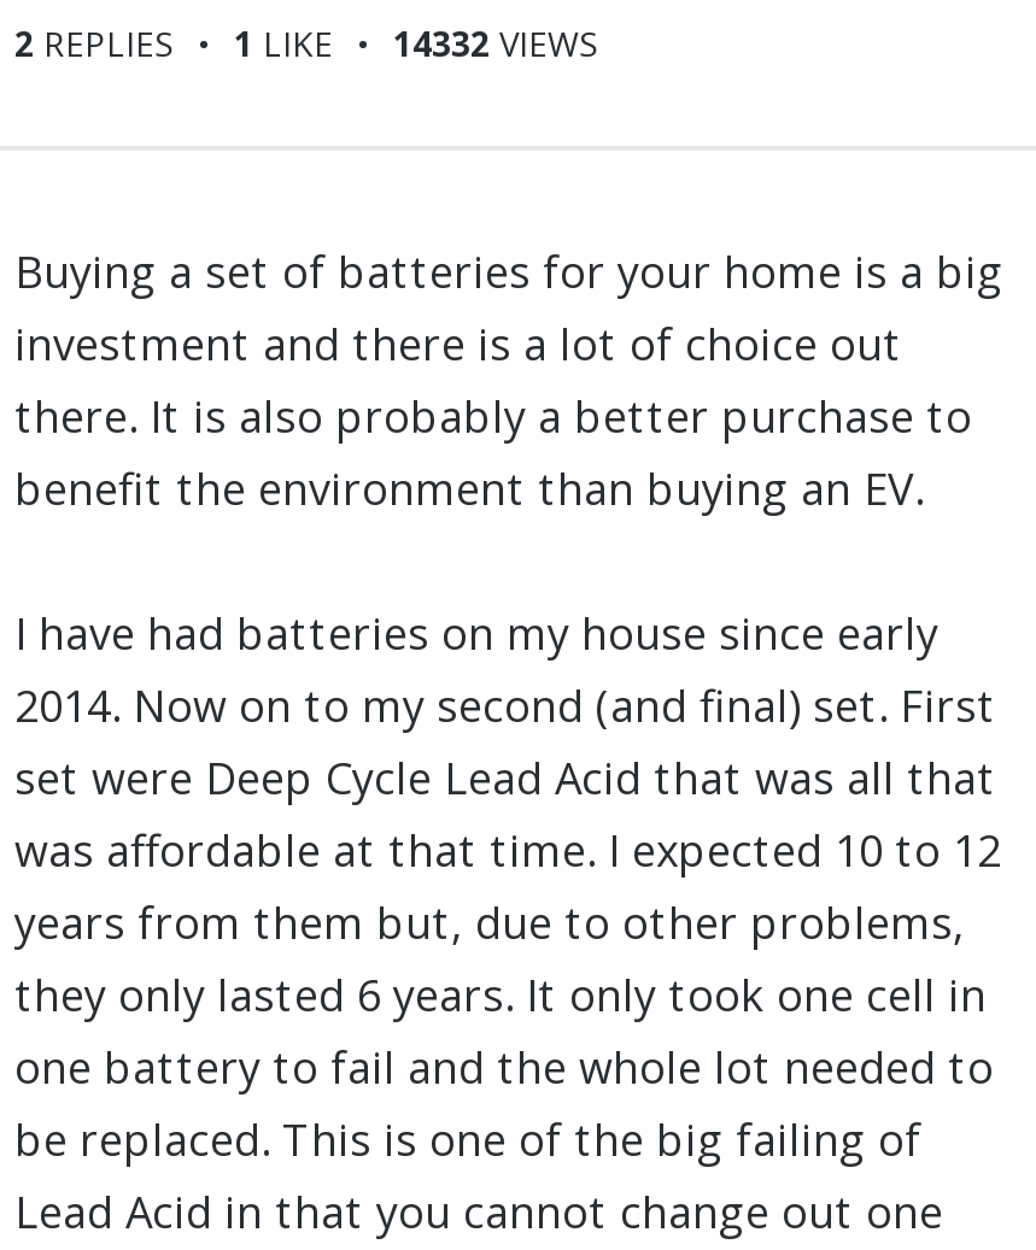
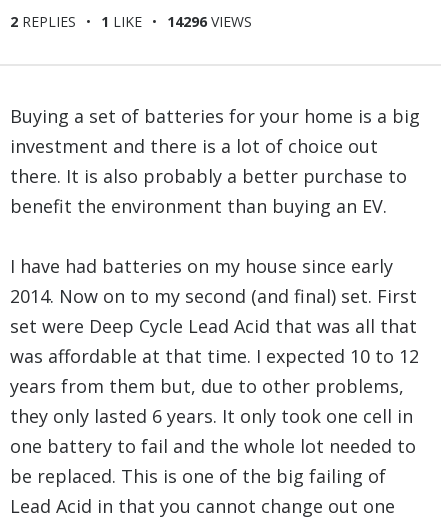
- 2 REPLIES 1 LIKE 14332 VIEWS
+ 2 REPLIES 1 LIKE 14296 VIEWS
